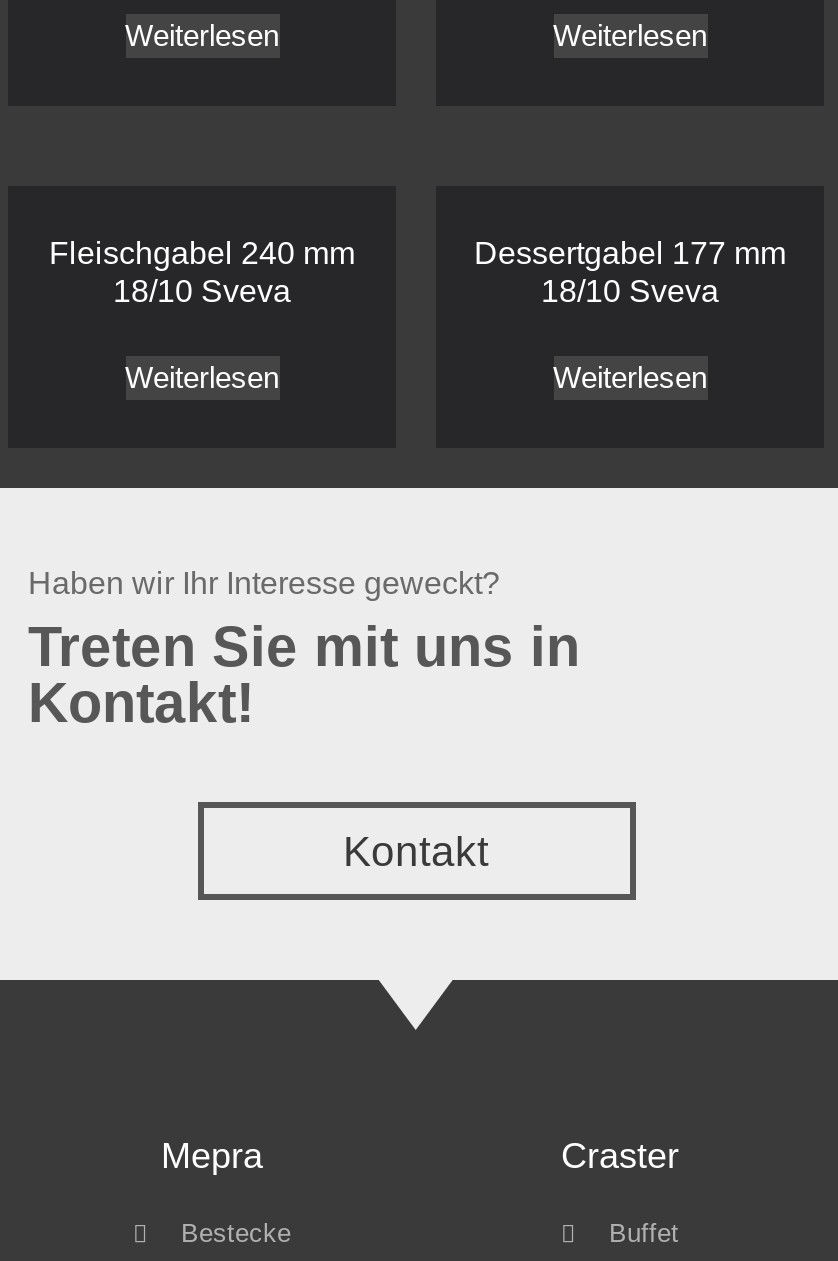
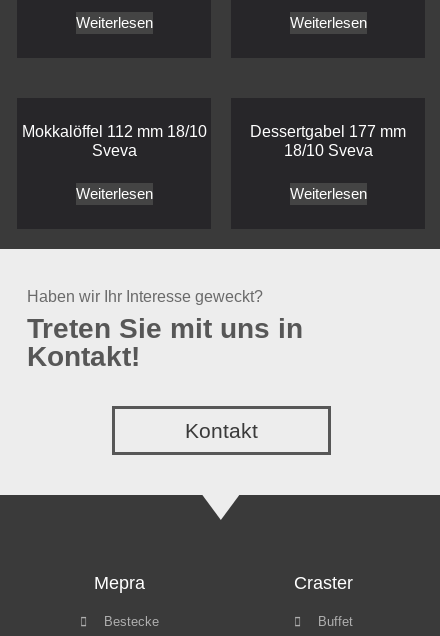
- Fleischgabel 240 mm
- 18/10 Sveva
+ Mokkalöffel 112 mm 18/10
+ Sveva
